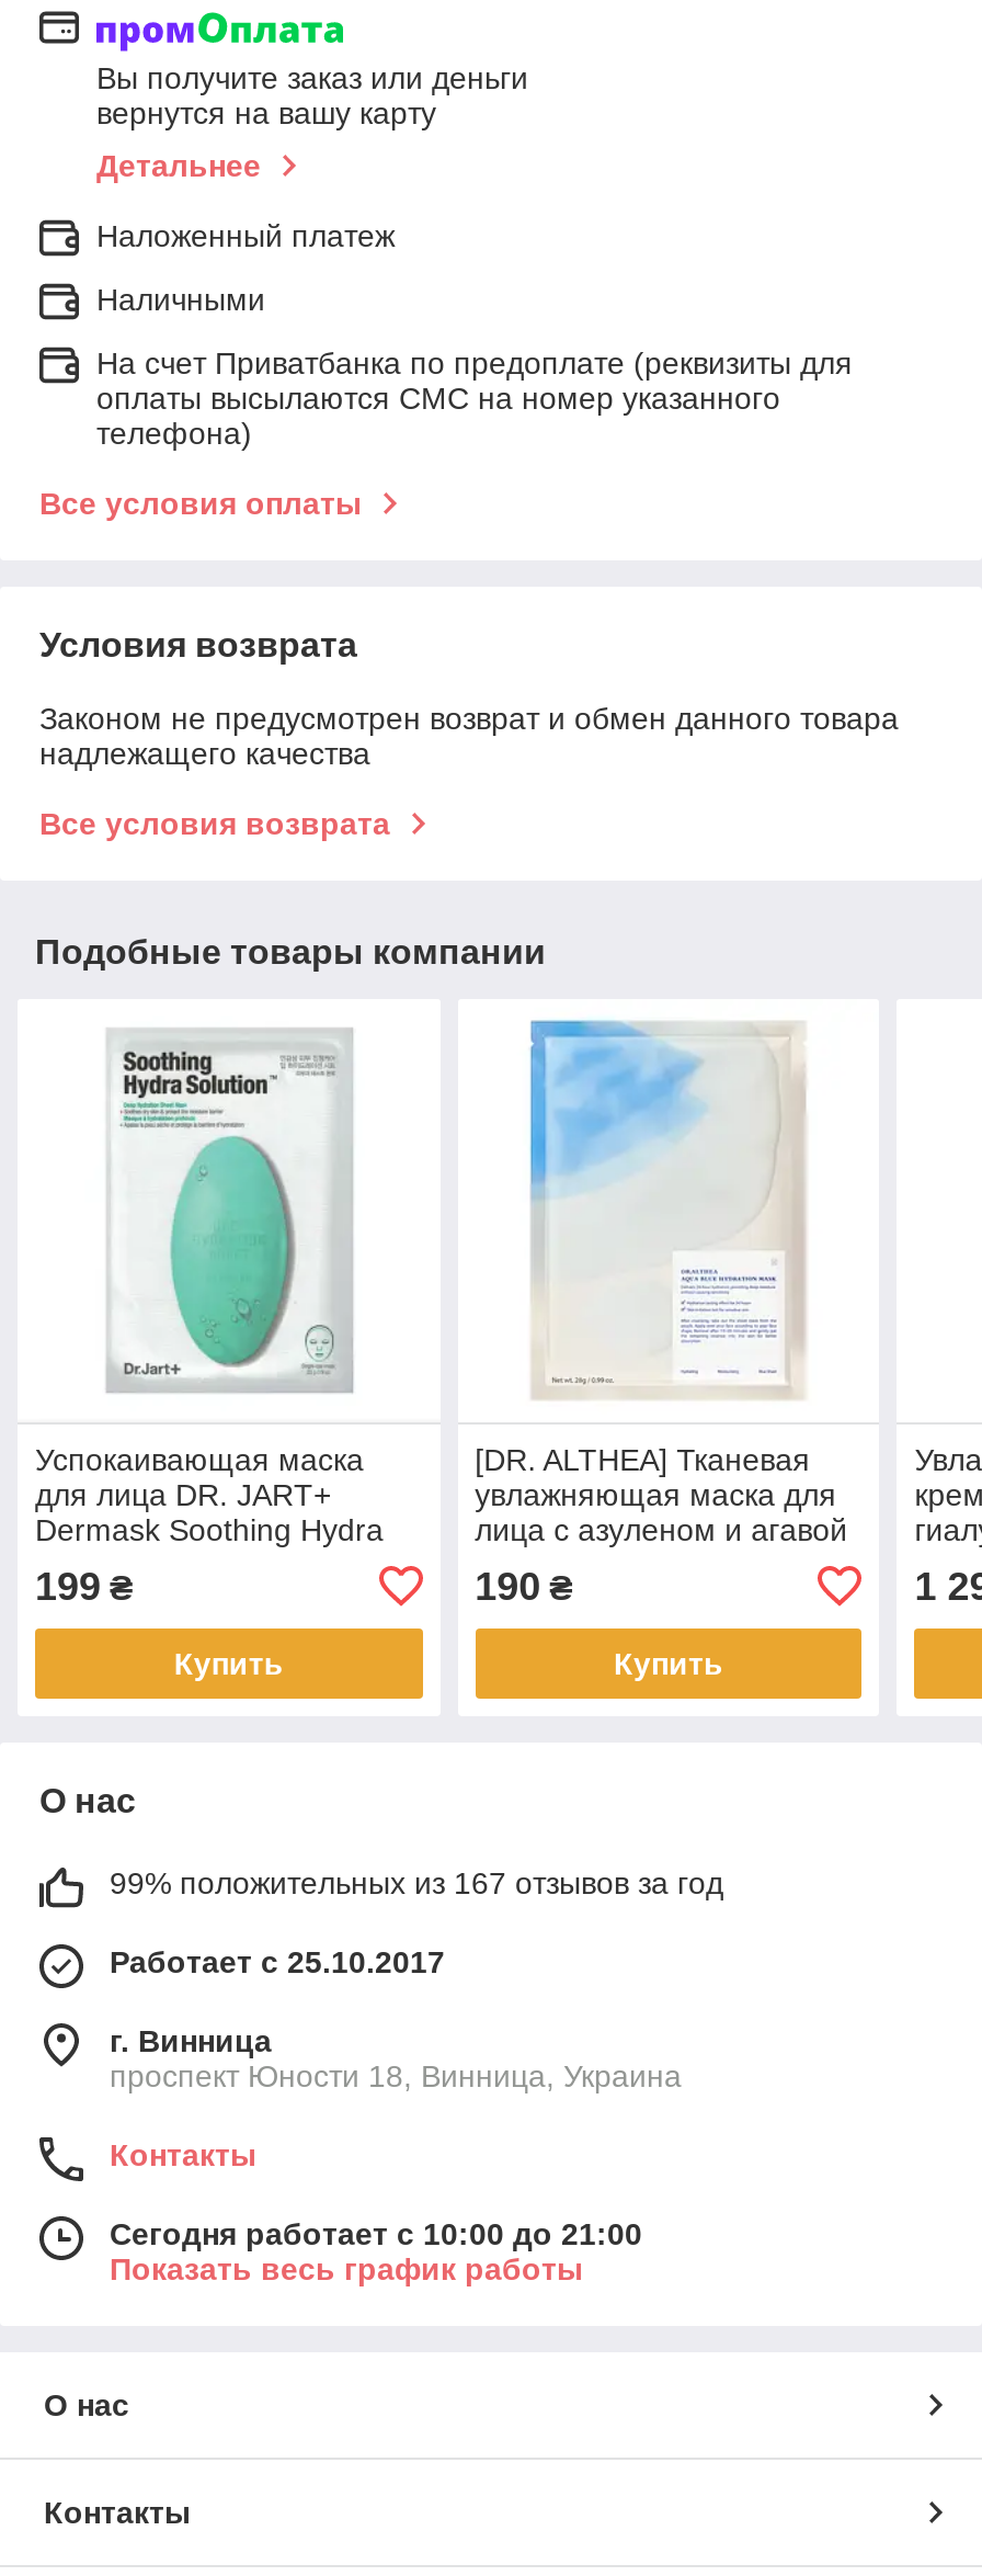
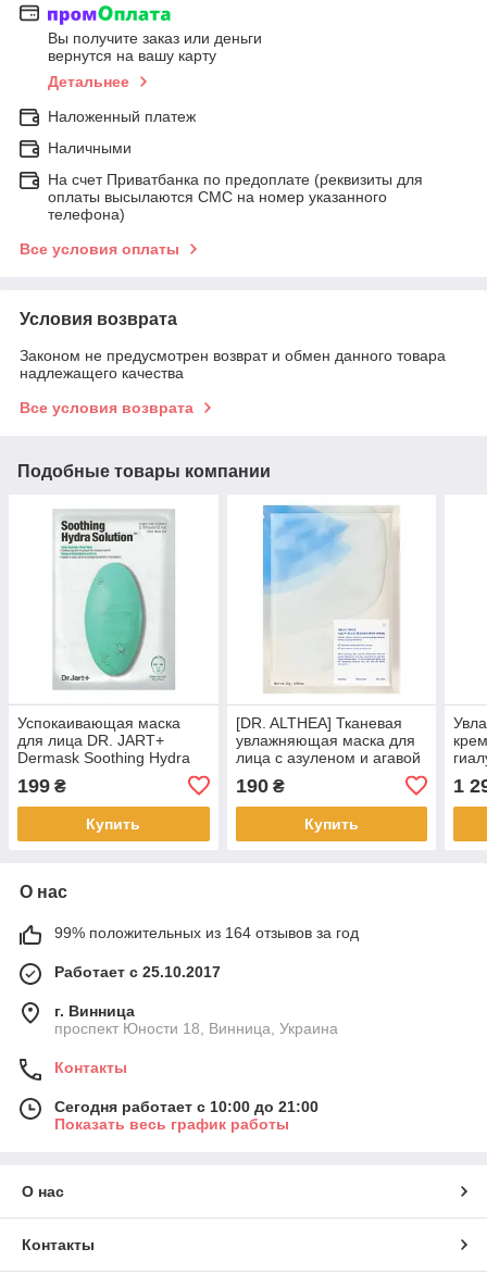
- 99% положительных из 167 отзывов за год
+ 99% положительных из 164 отзывов за год
